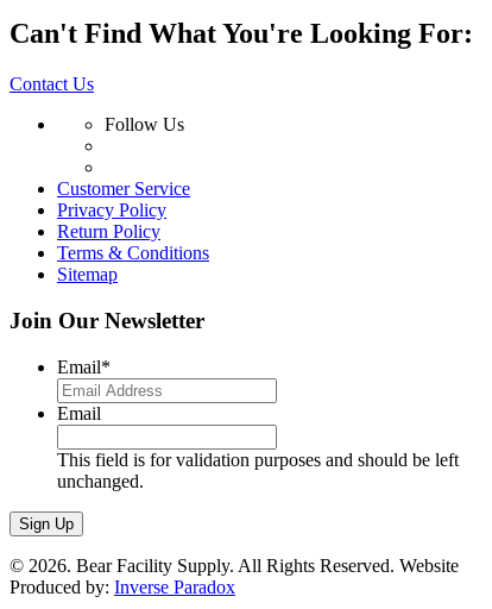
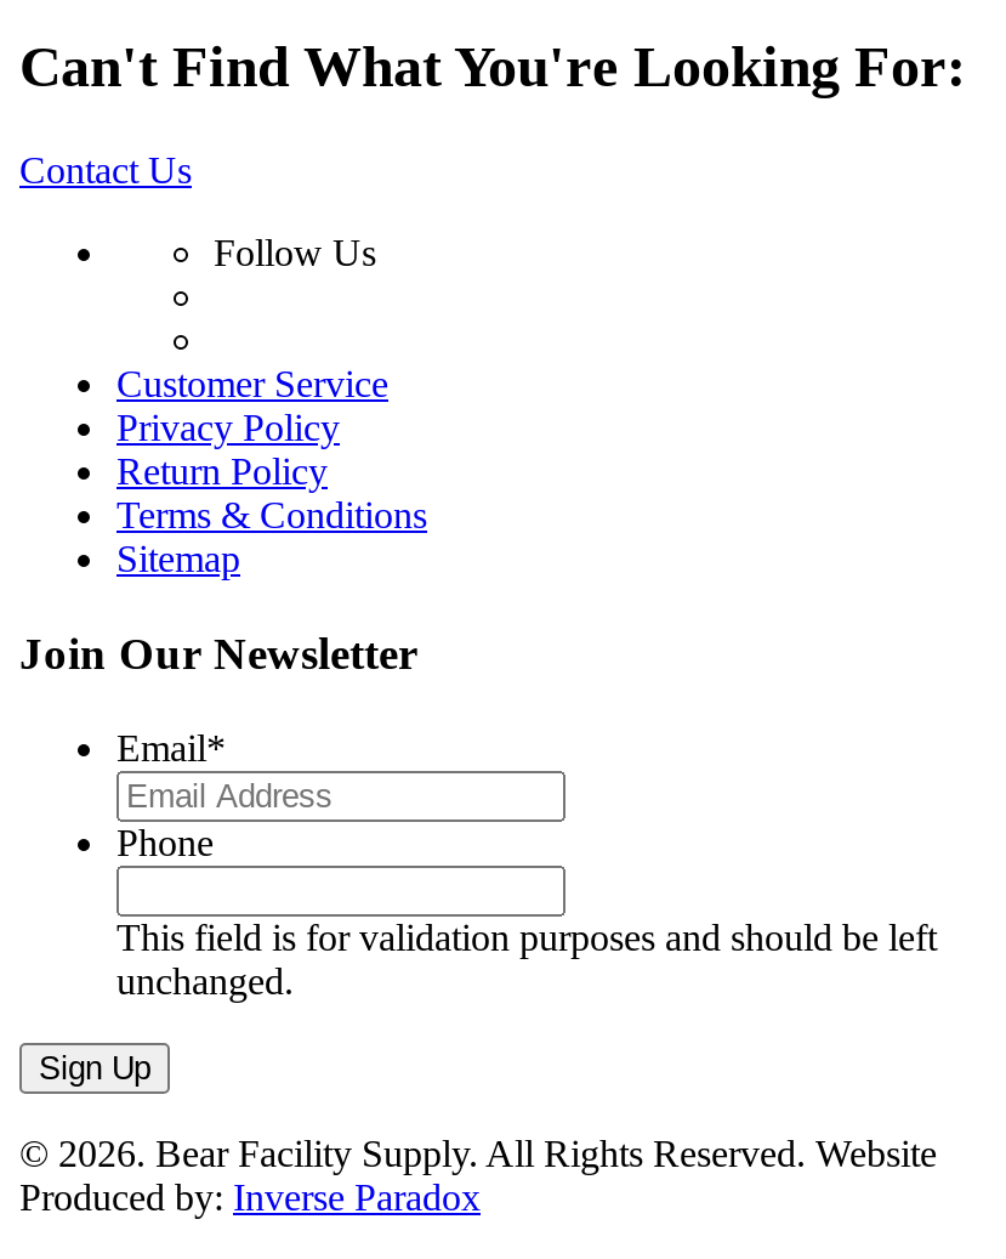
- Email
+ Phone
